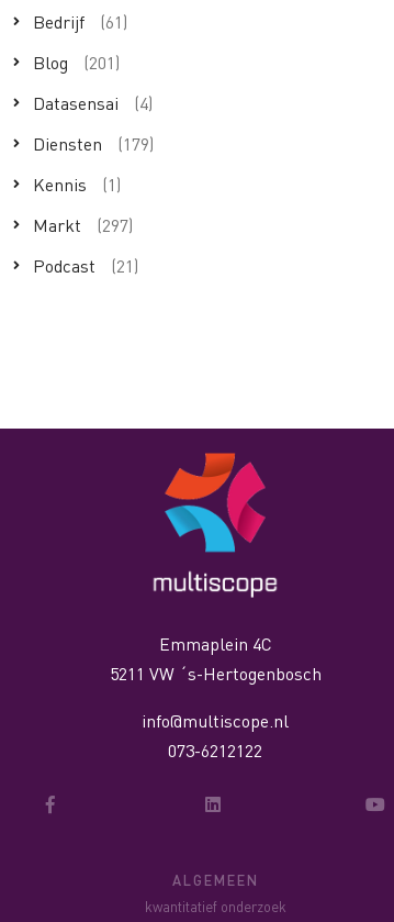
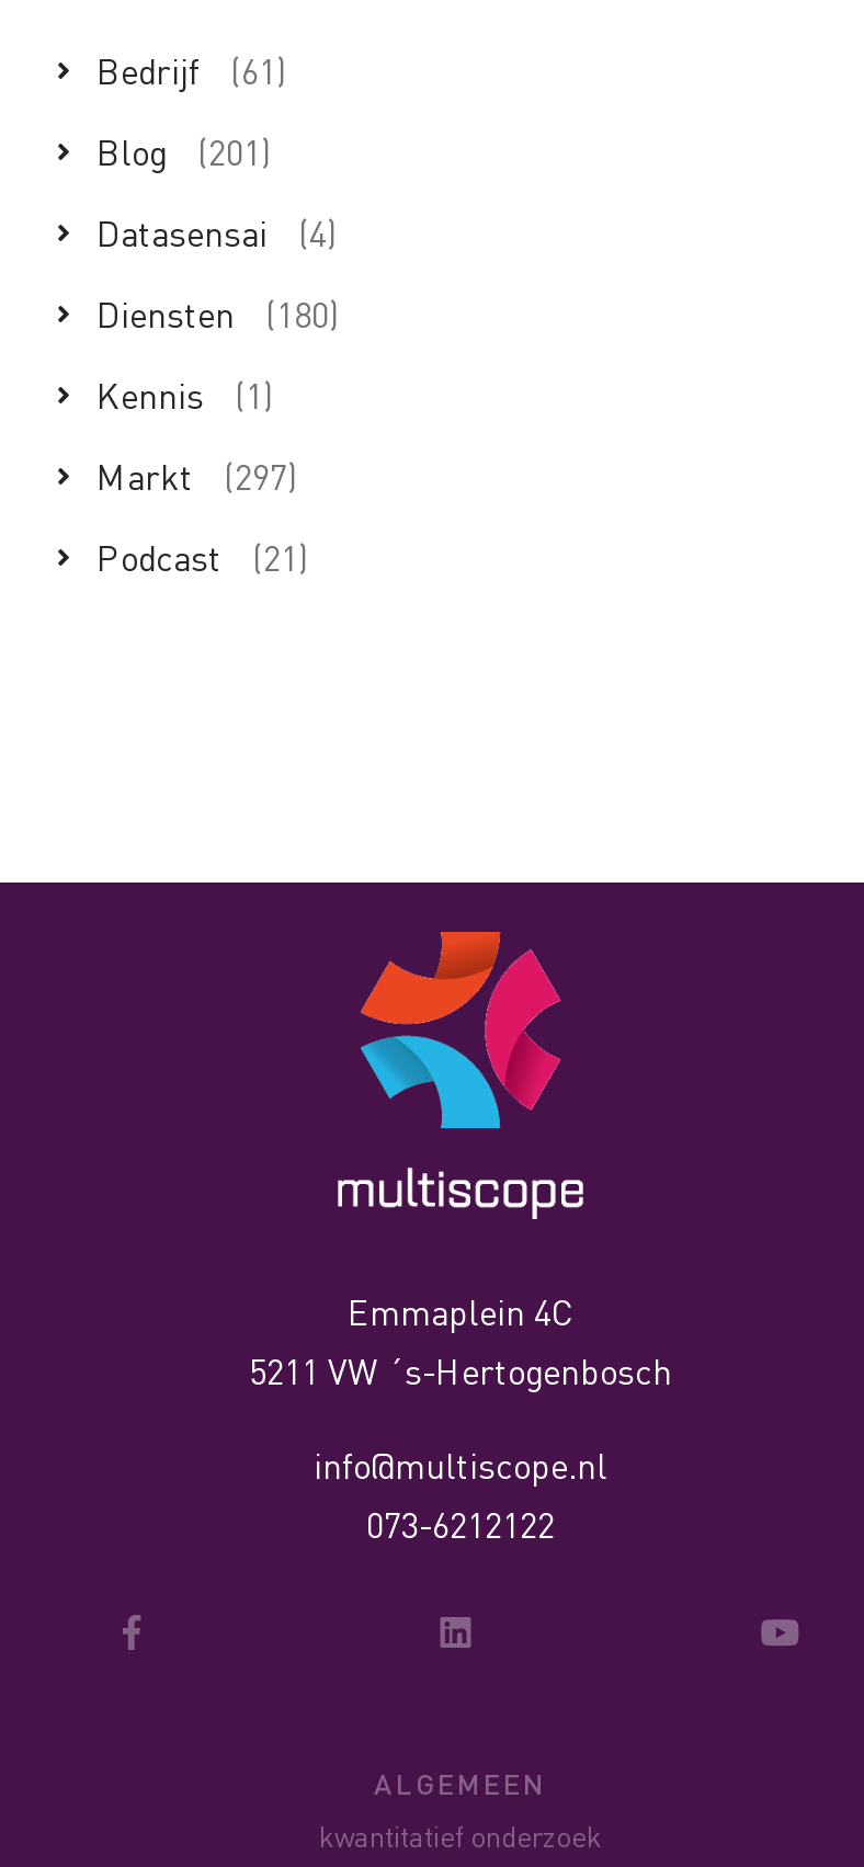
- Diensten (179)
+ Diensten (180)
